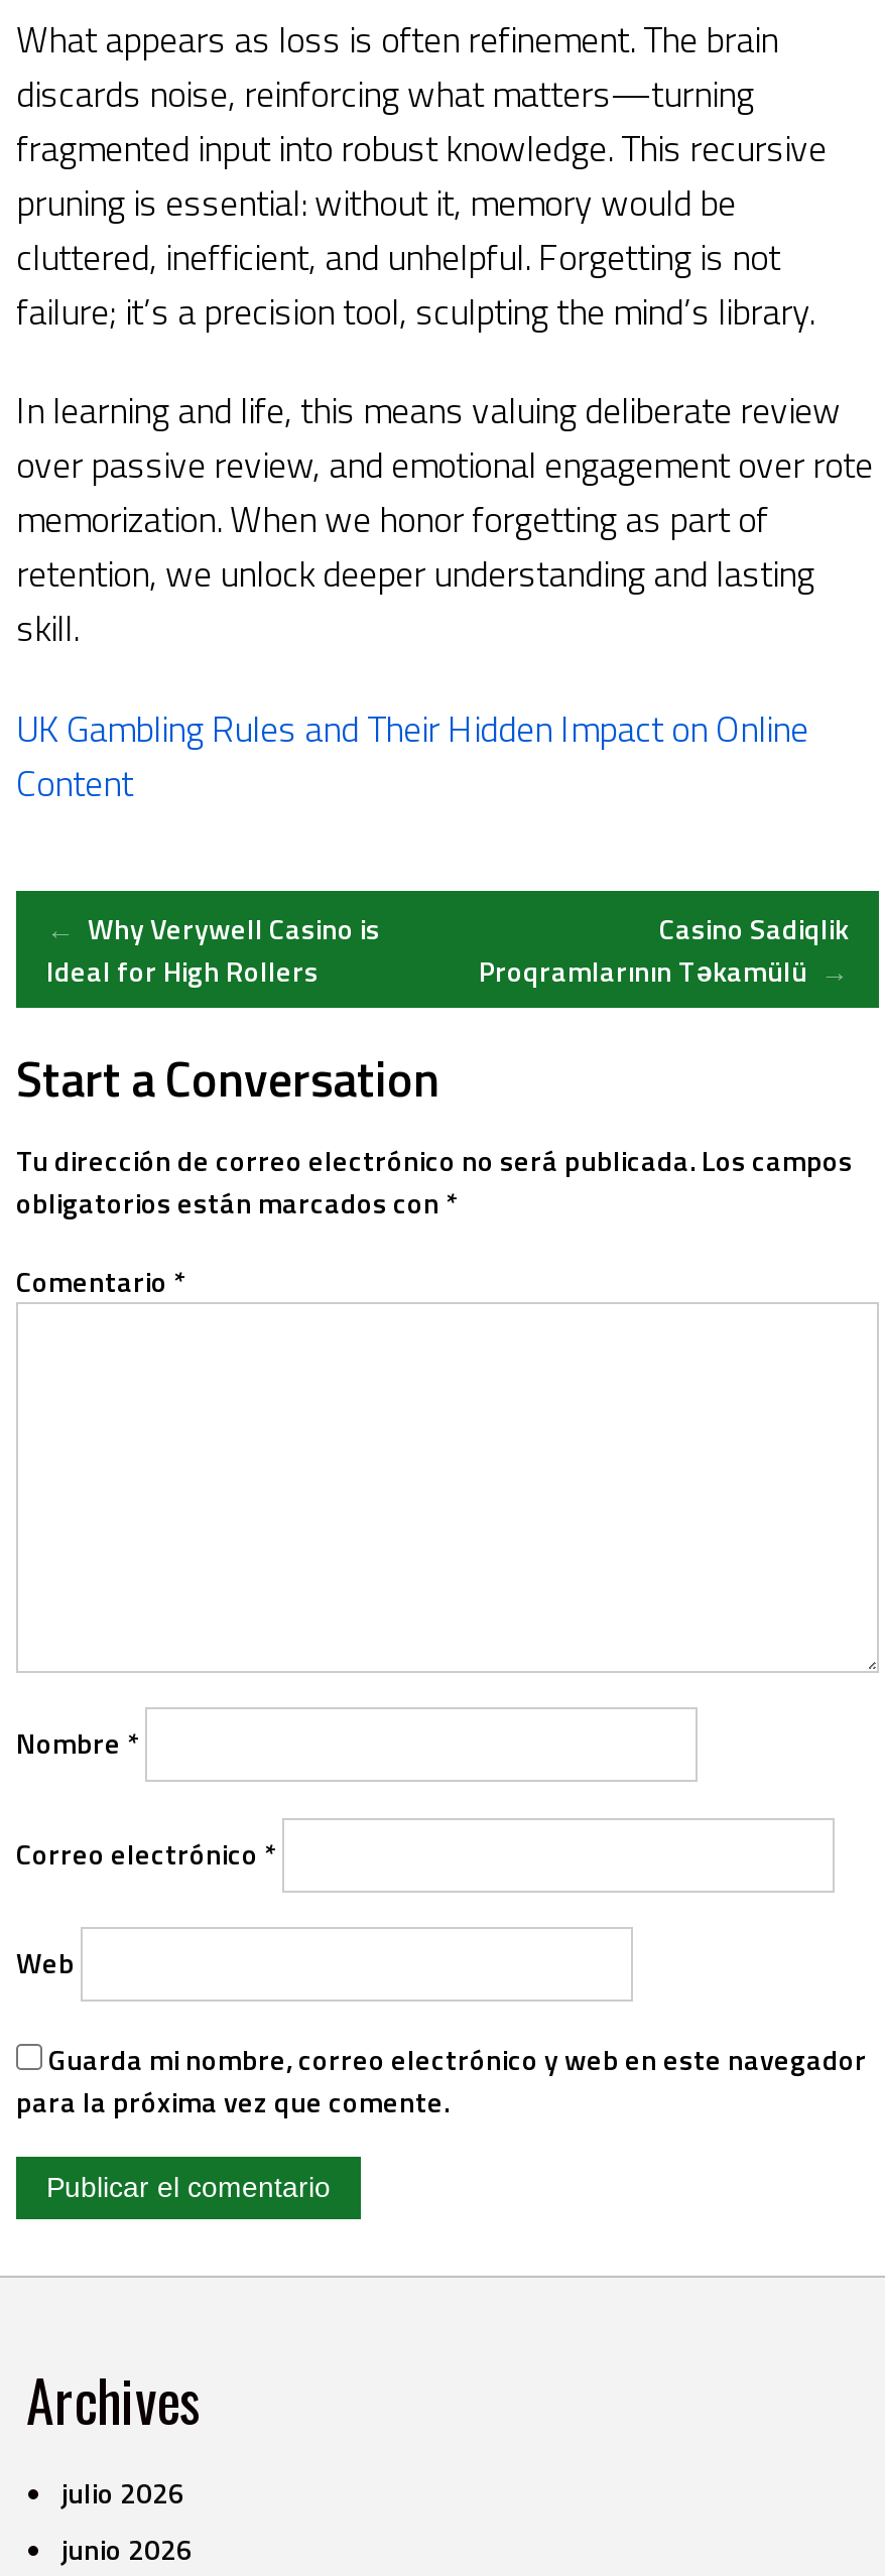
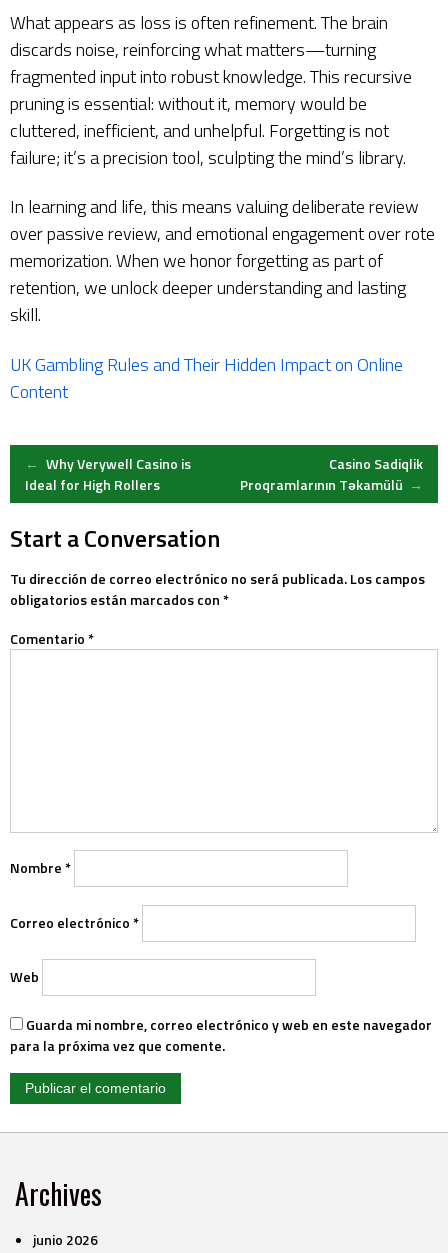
- julio 2026
